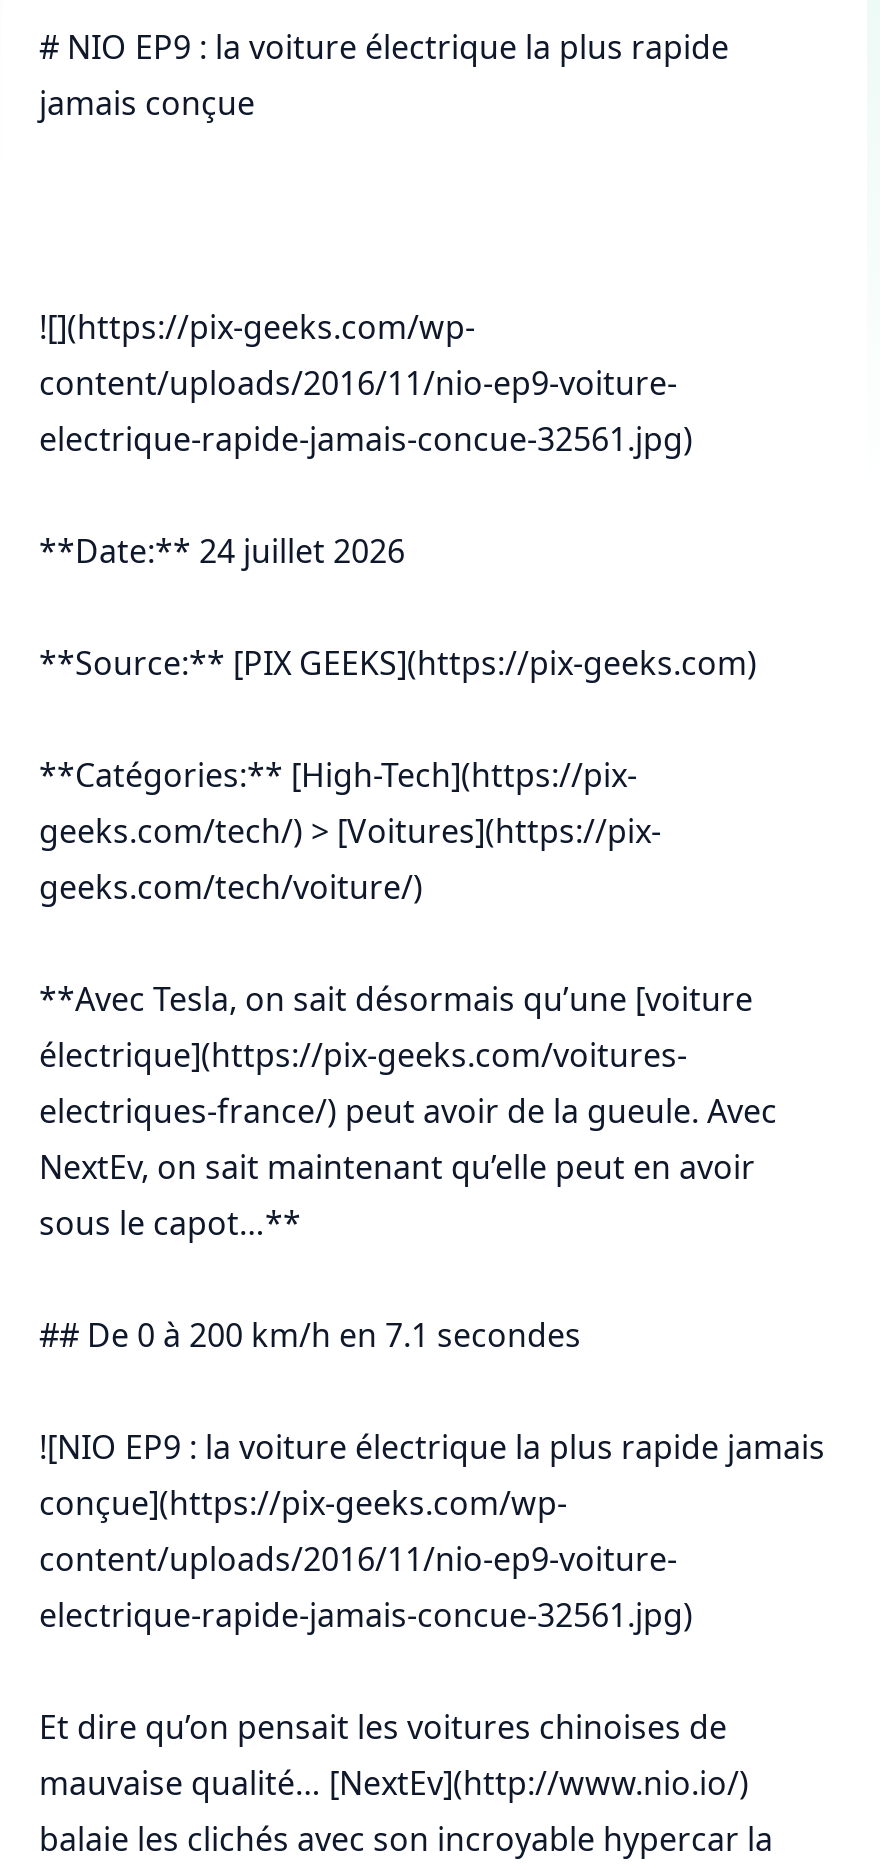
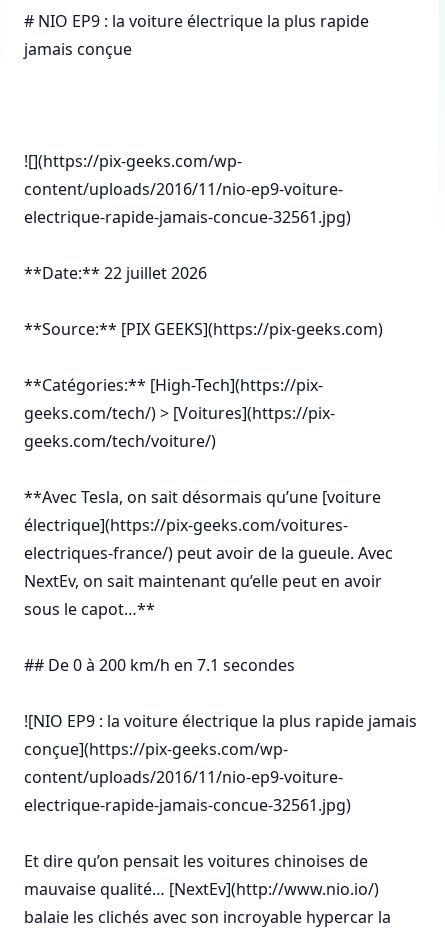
- **Date:** 24 juillet 2026
+ **Date:** 22 juillet 2026
